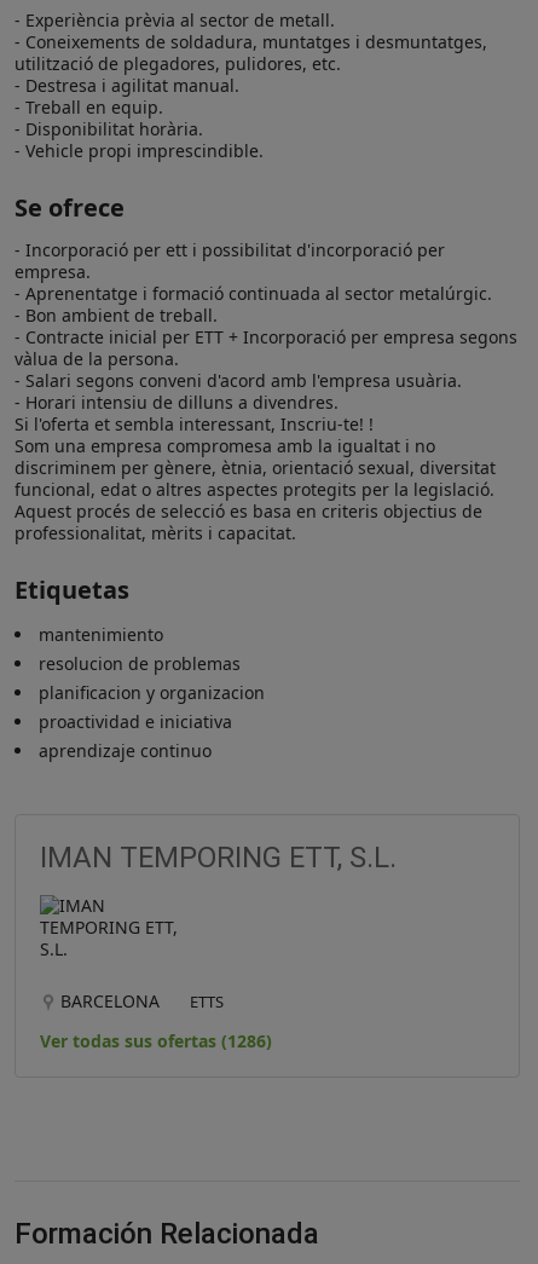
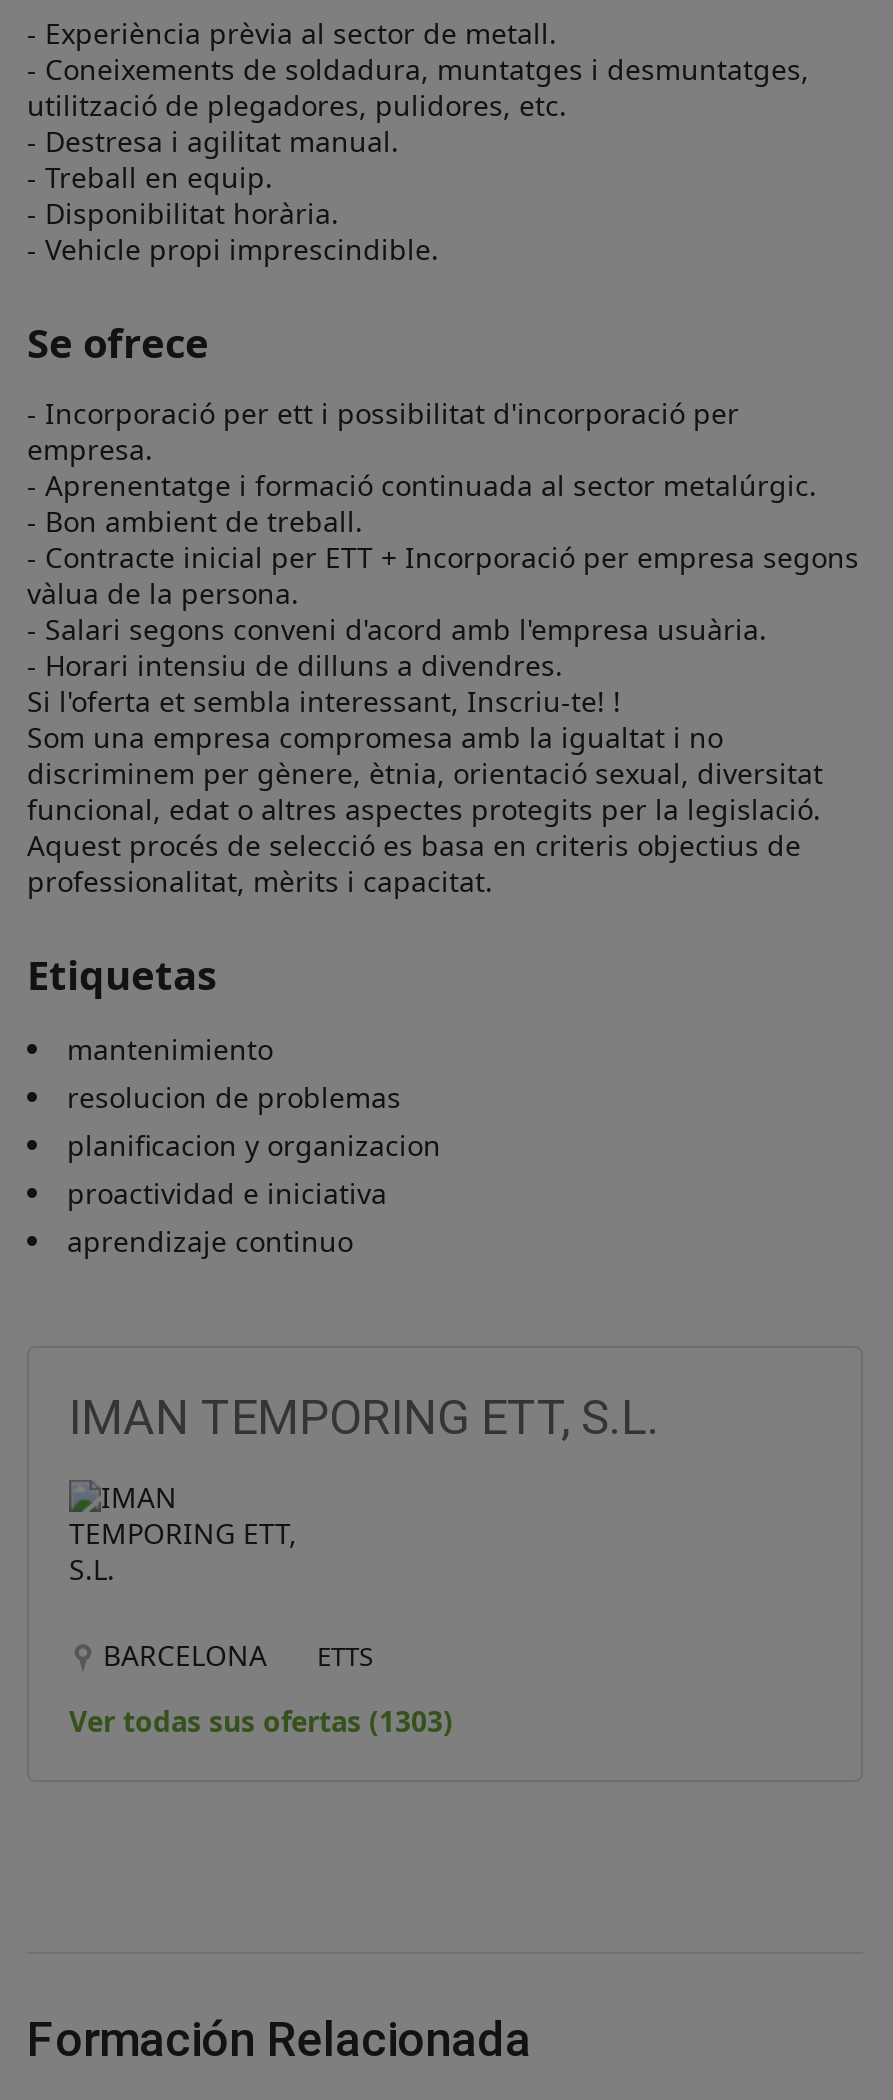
- Ver todas sus ofertas (1286)
+ Ver todas sus ofertas (1303)
